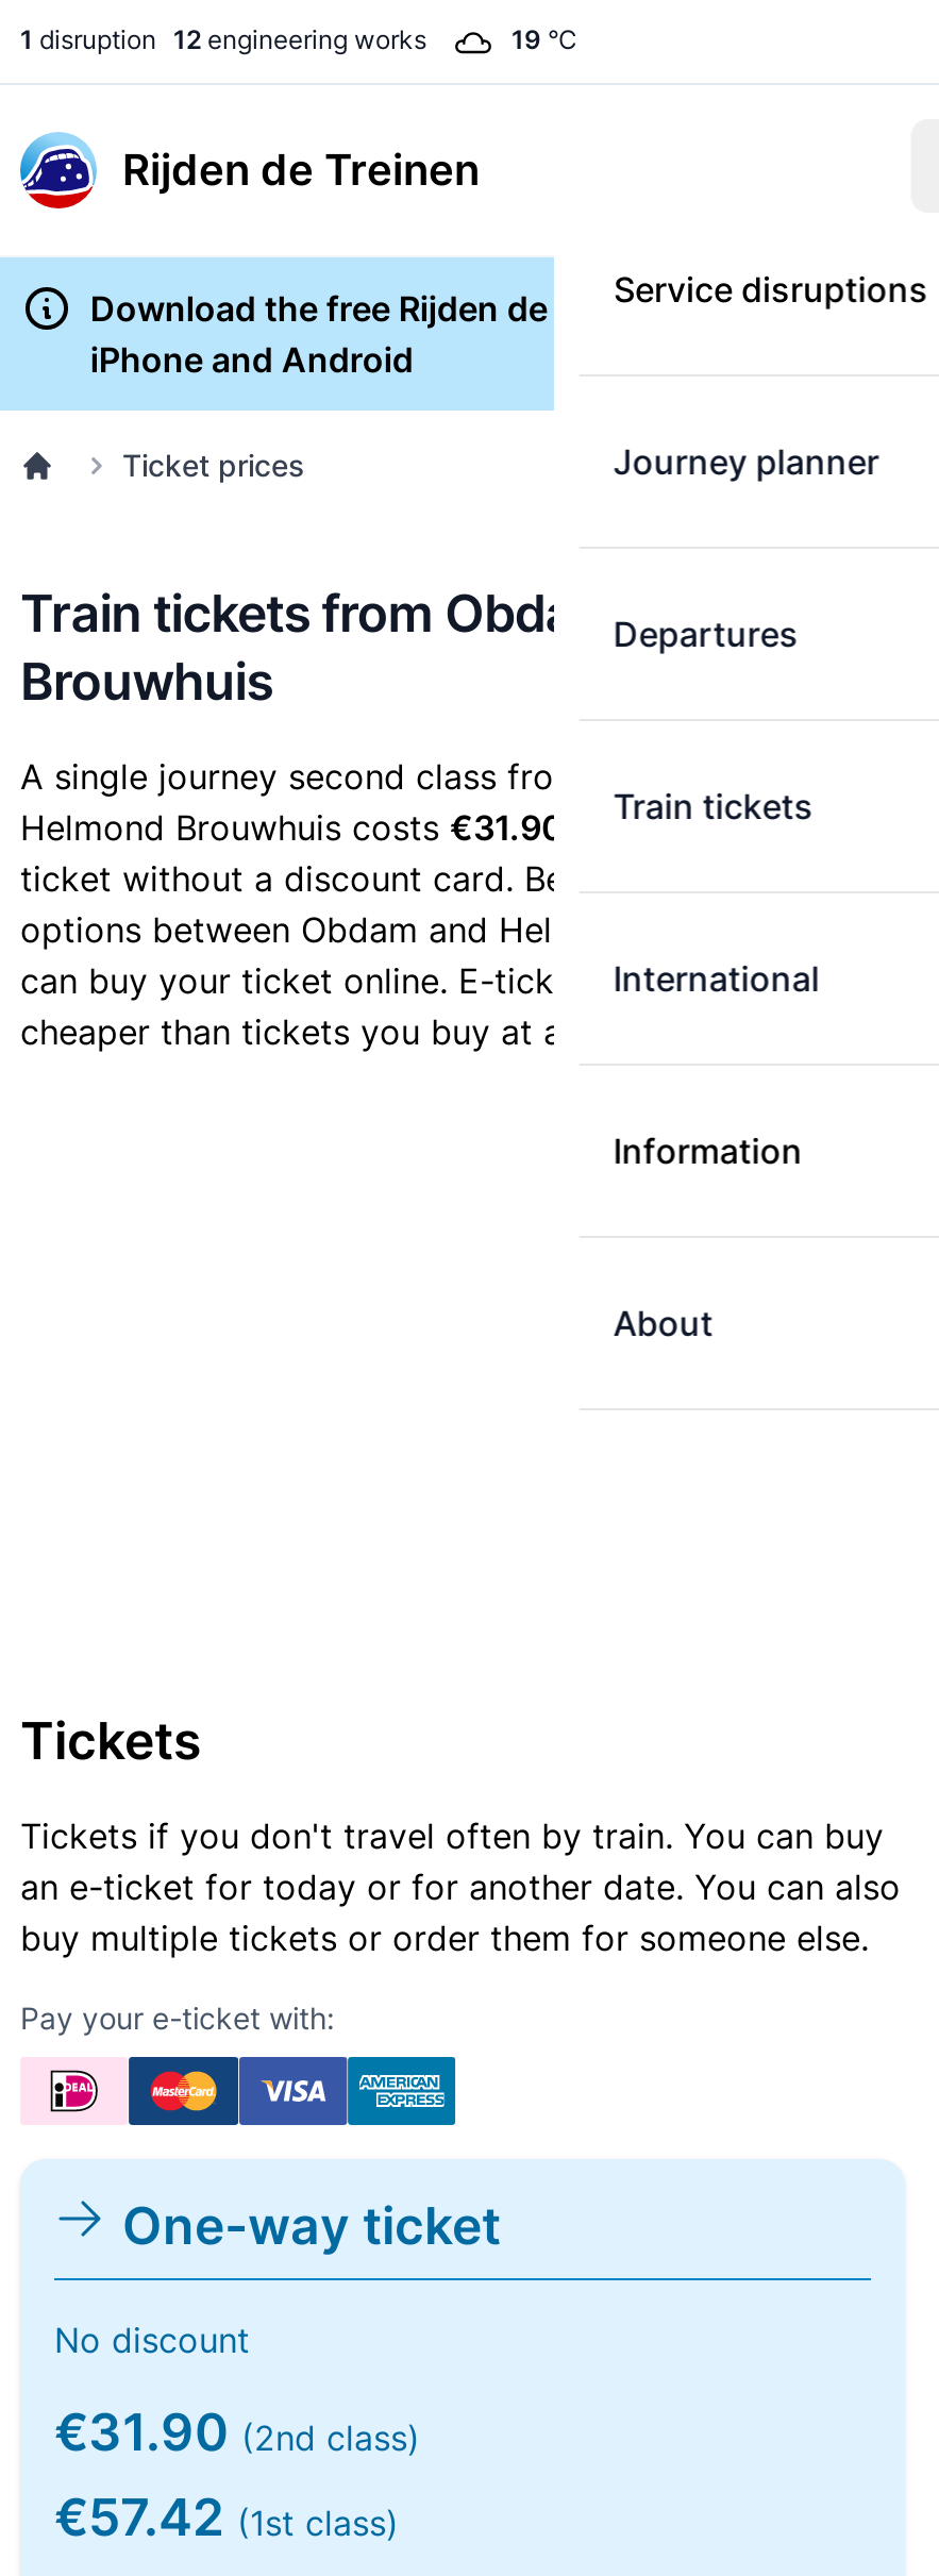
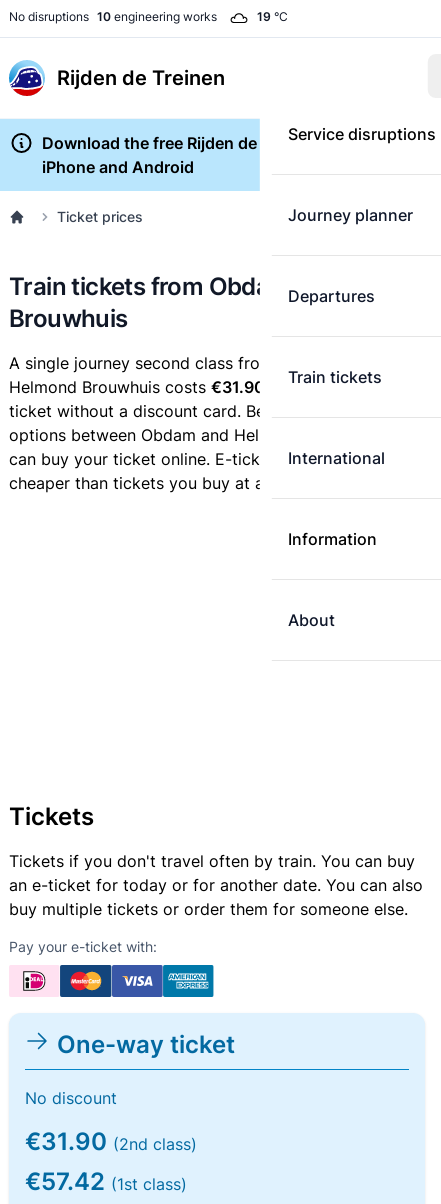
- 1 disruption 12 engineering works
+ No disruptions 10 engineering works
